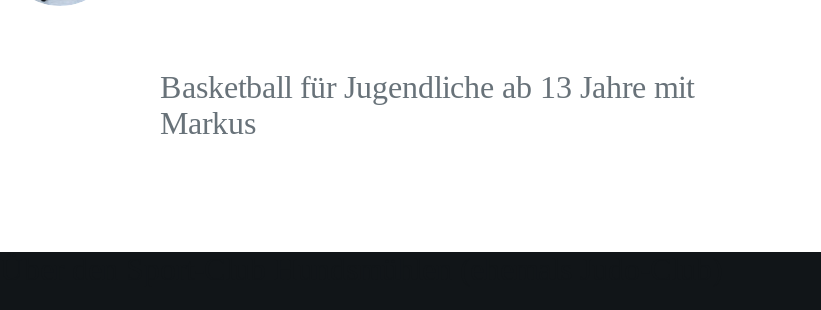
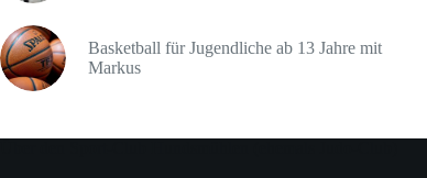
+ [image]
